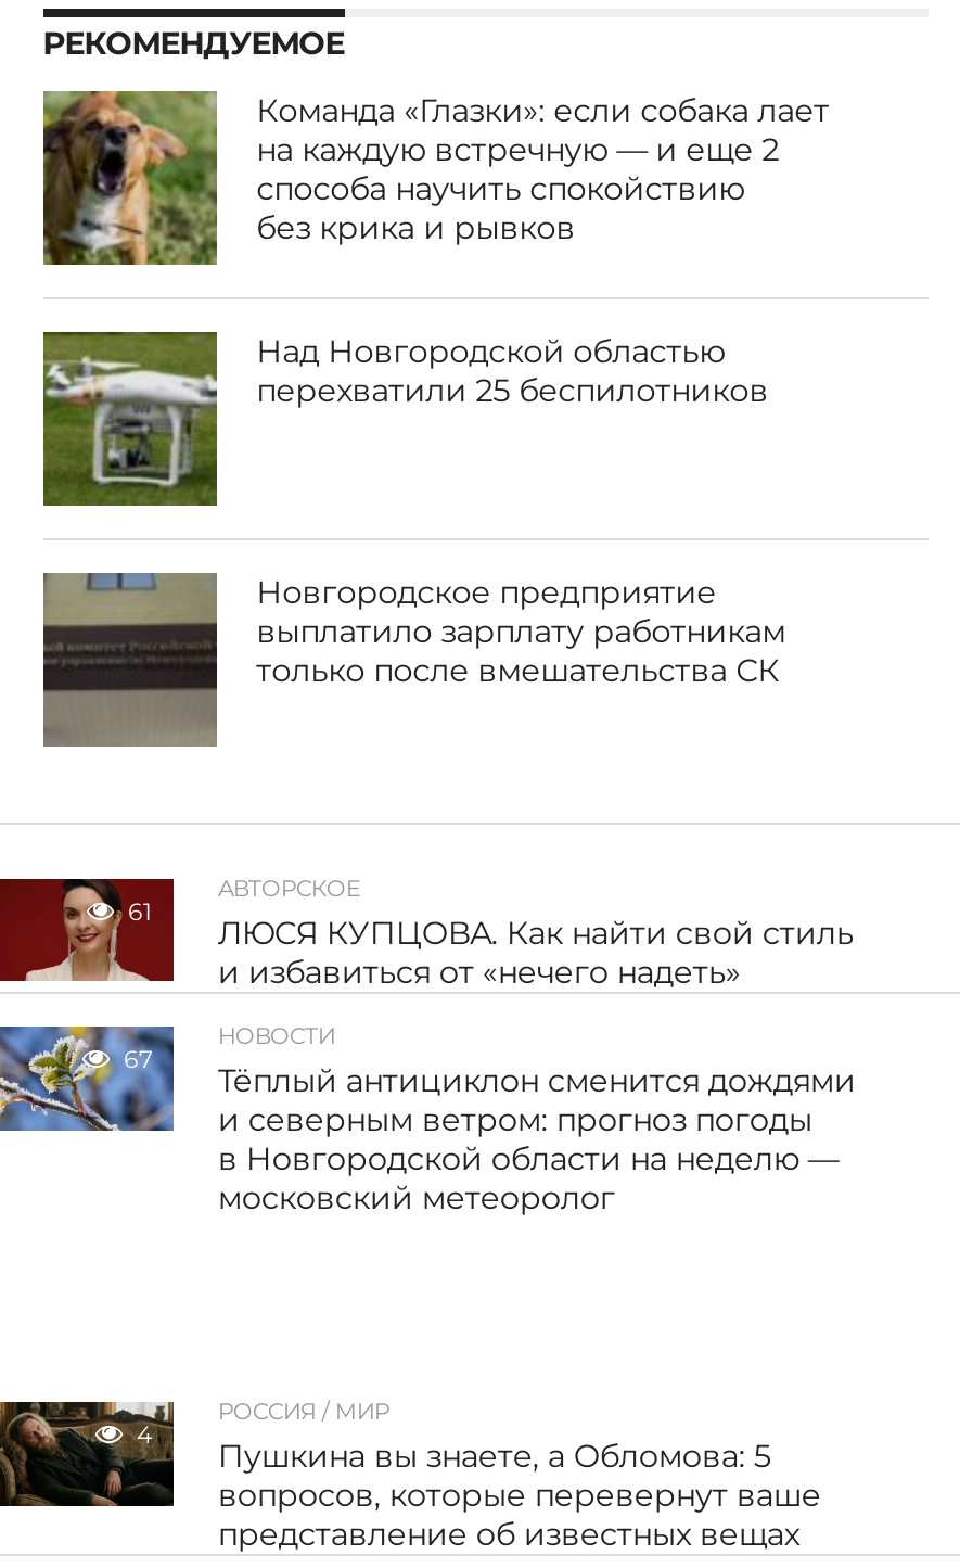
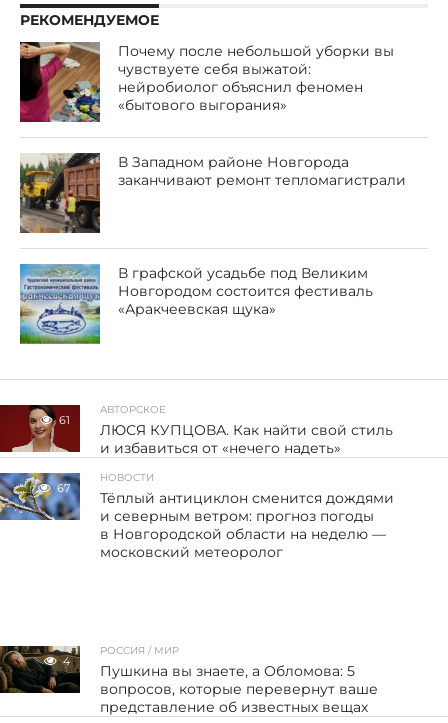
- [image]
- Команда «Глазки»: если собака лает
- на каждую встречную — и еще 2
- способа научить спокойствию
- без крика и рывков
+ [image]
+ Почему после небольшой уборки вы
+ чувствуете себя выжатой:
+ нейробиолог объяснил феномен
+ «бытового выгорания»

- [image]
- Над Новгородской областью
- перехватили 25 беспилотников
+ [image]
+ В Западном районе Новгорода
+ заканчивают ремонт тепломагистрали

- [image]
- Новгородское предприятие
- выплатило зарплату работникам
- только после вмешательства СК
+ [image]
+ В графской усадьбе под Великим
+ Новгородом состоится фестиваль
+ «Аракчеевская щука»
